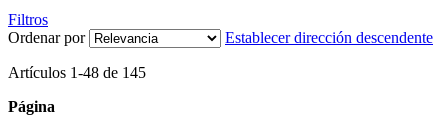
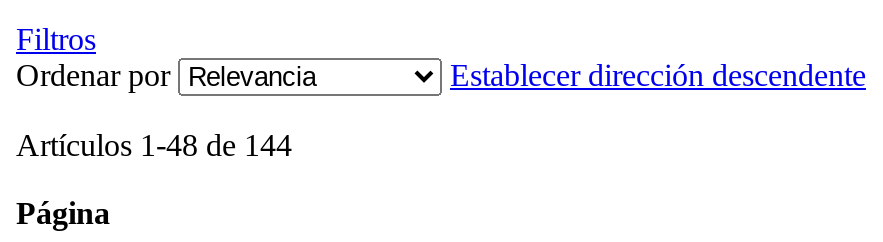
- Artículos 1 -48 de 145
+ Artículos 1 -48 de 144
